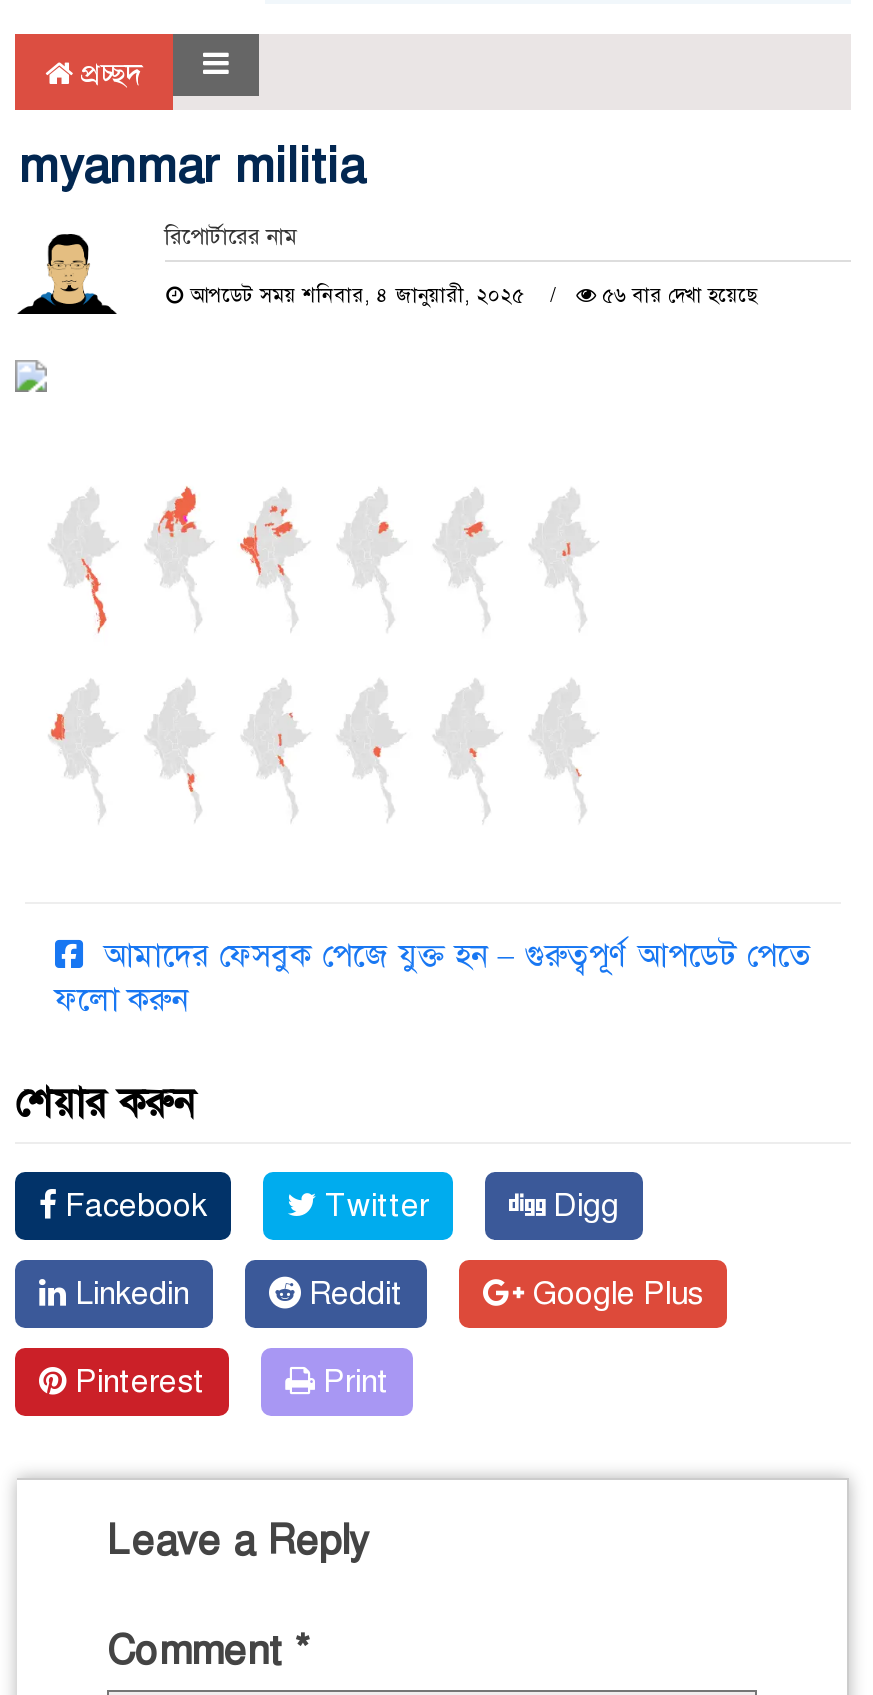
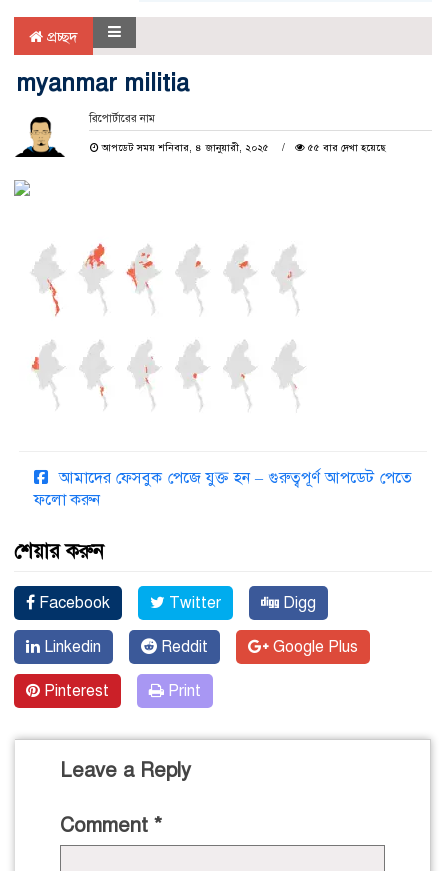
- ৫৬ বার দেখা হয়েছে
+ ৫৫ বার দেখা হয়েছে
